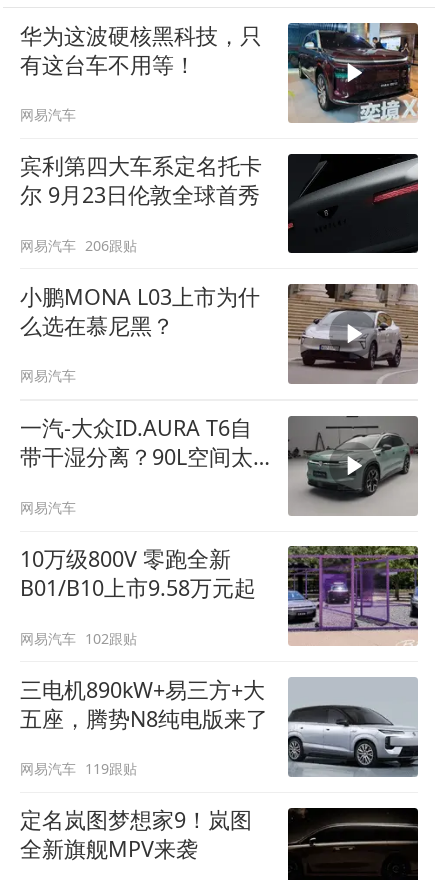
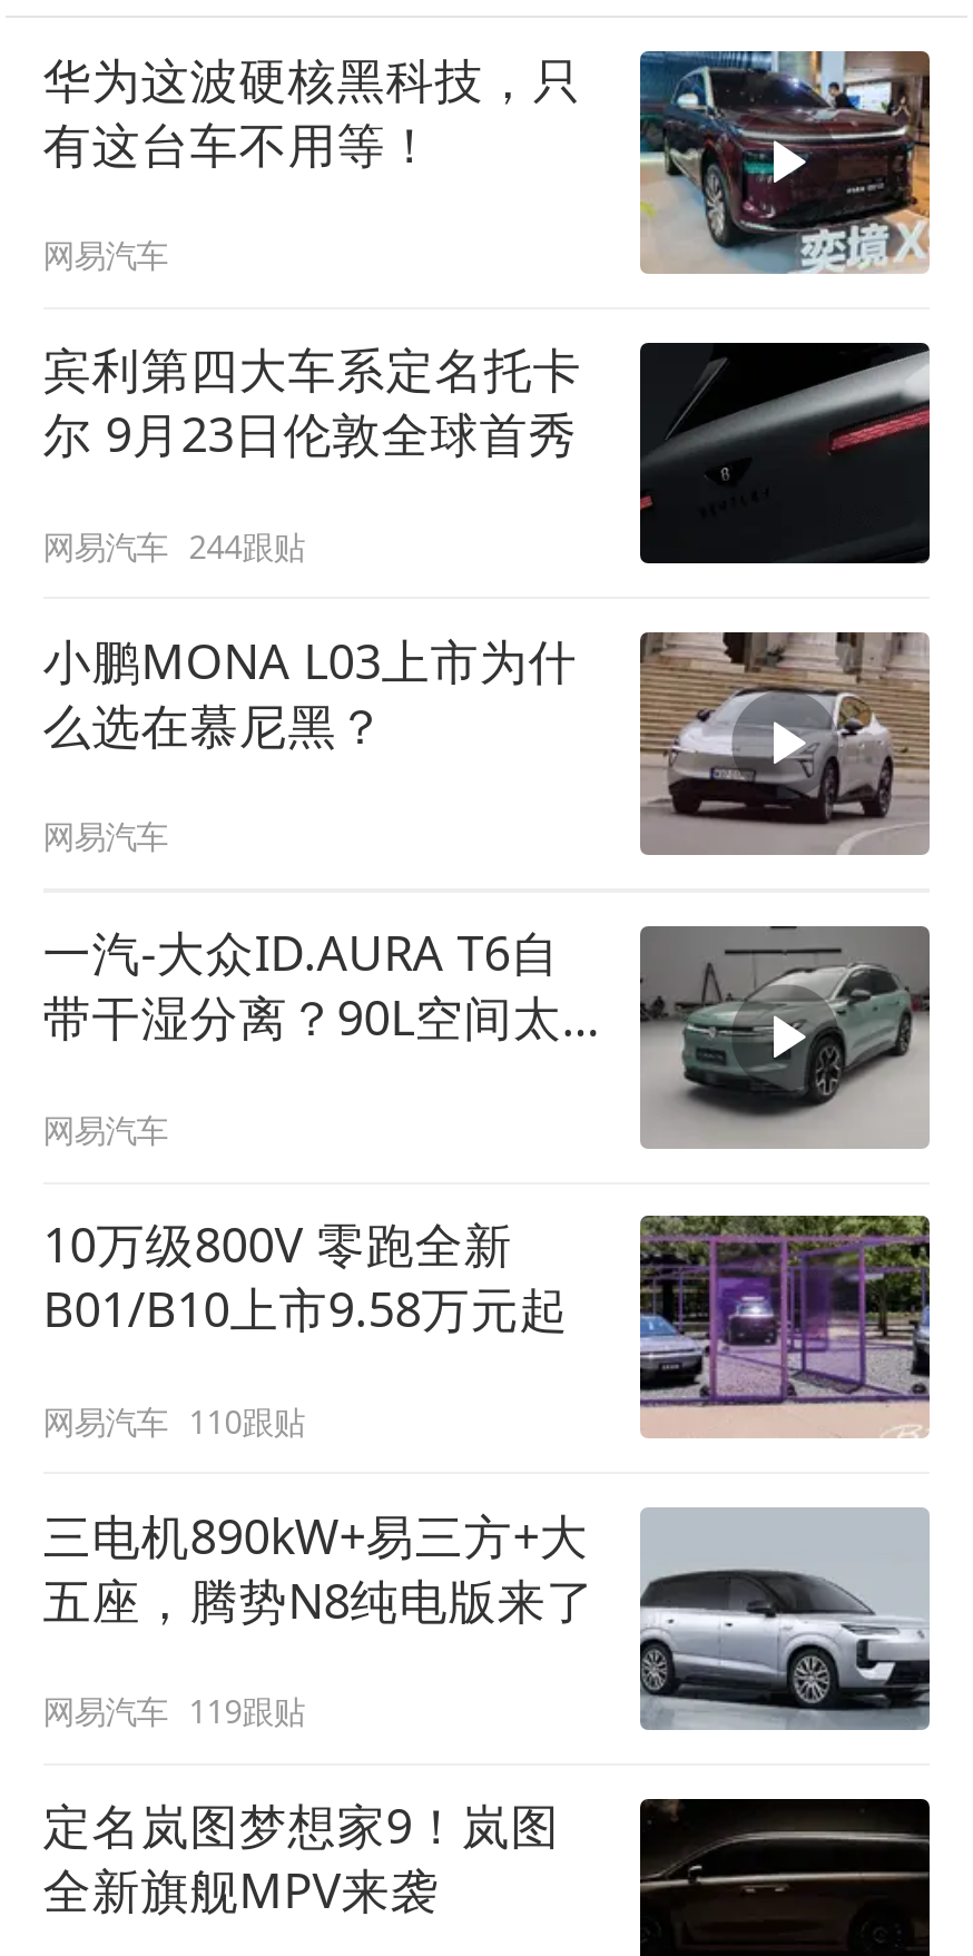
- 网易汽车 206跟贴
+ 网易汽车 244跟贴

- 网易汽车 102跟贴
+ 网易汽车 110跟贴
